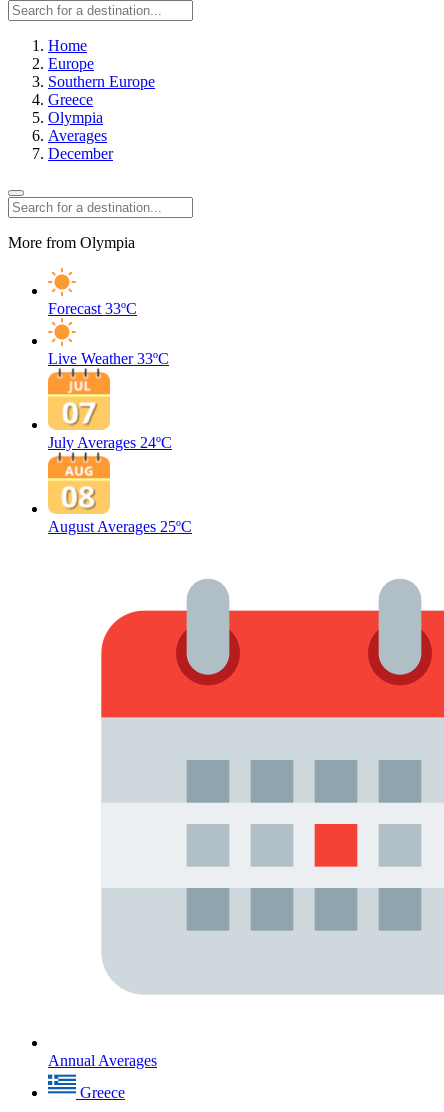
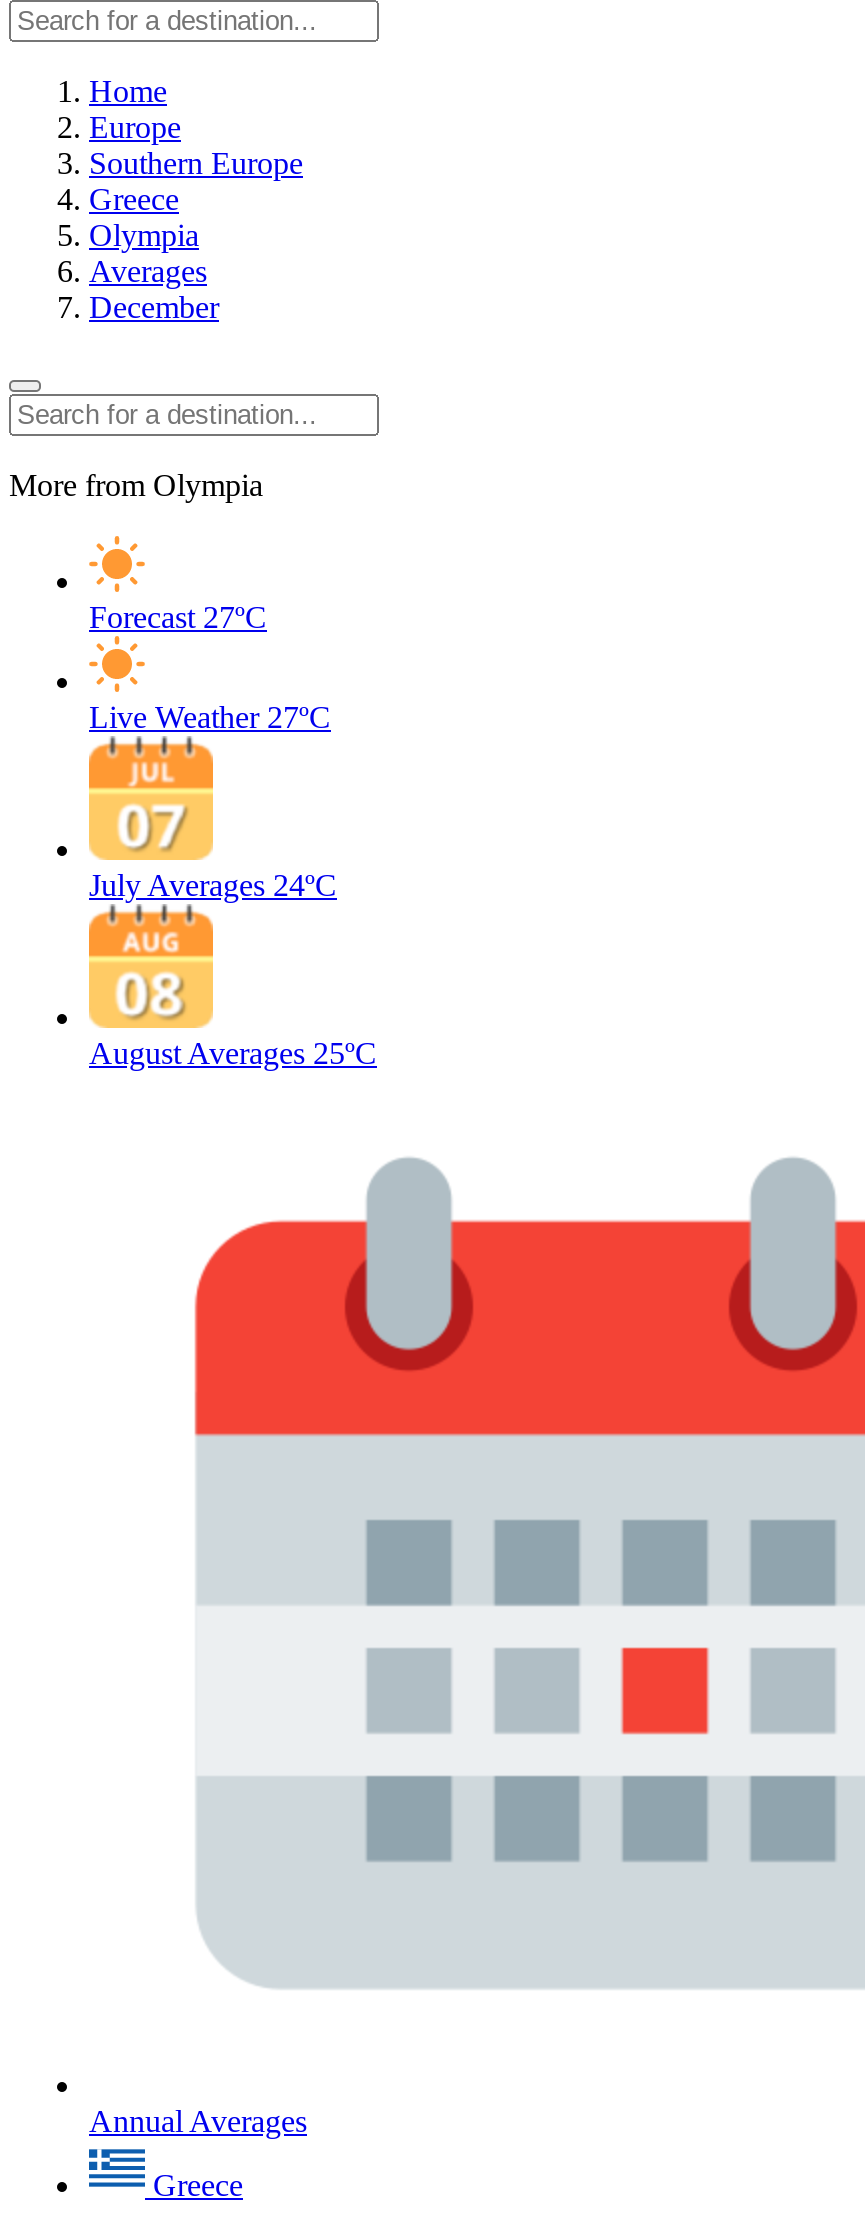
- Forecast 33ºC
+ Forecast 27ºC

- Live Weather 33ºC
+ Live Weather 27ºC
